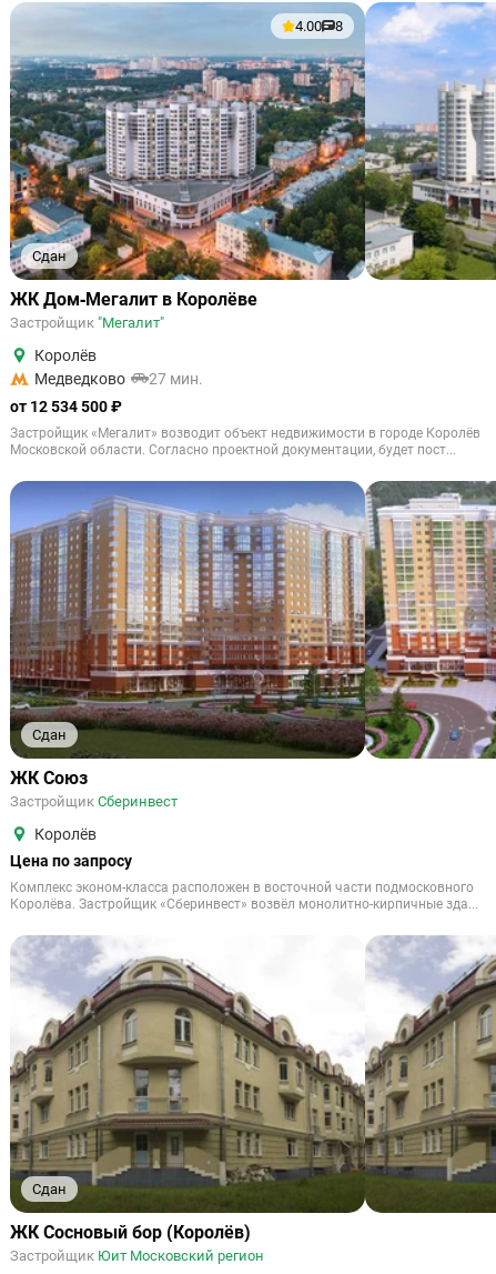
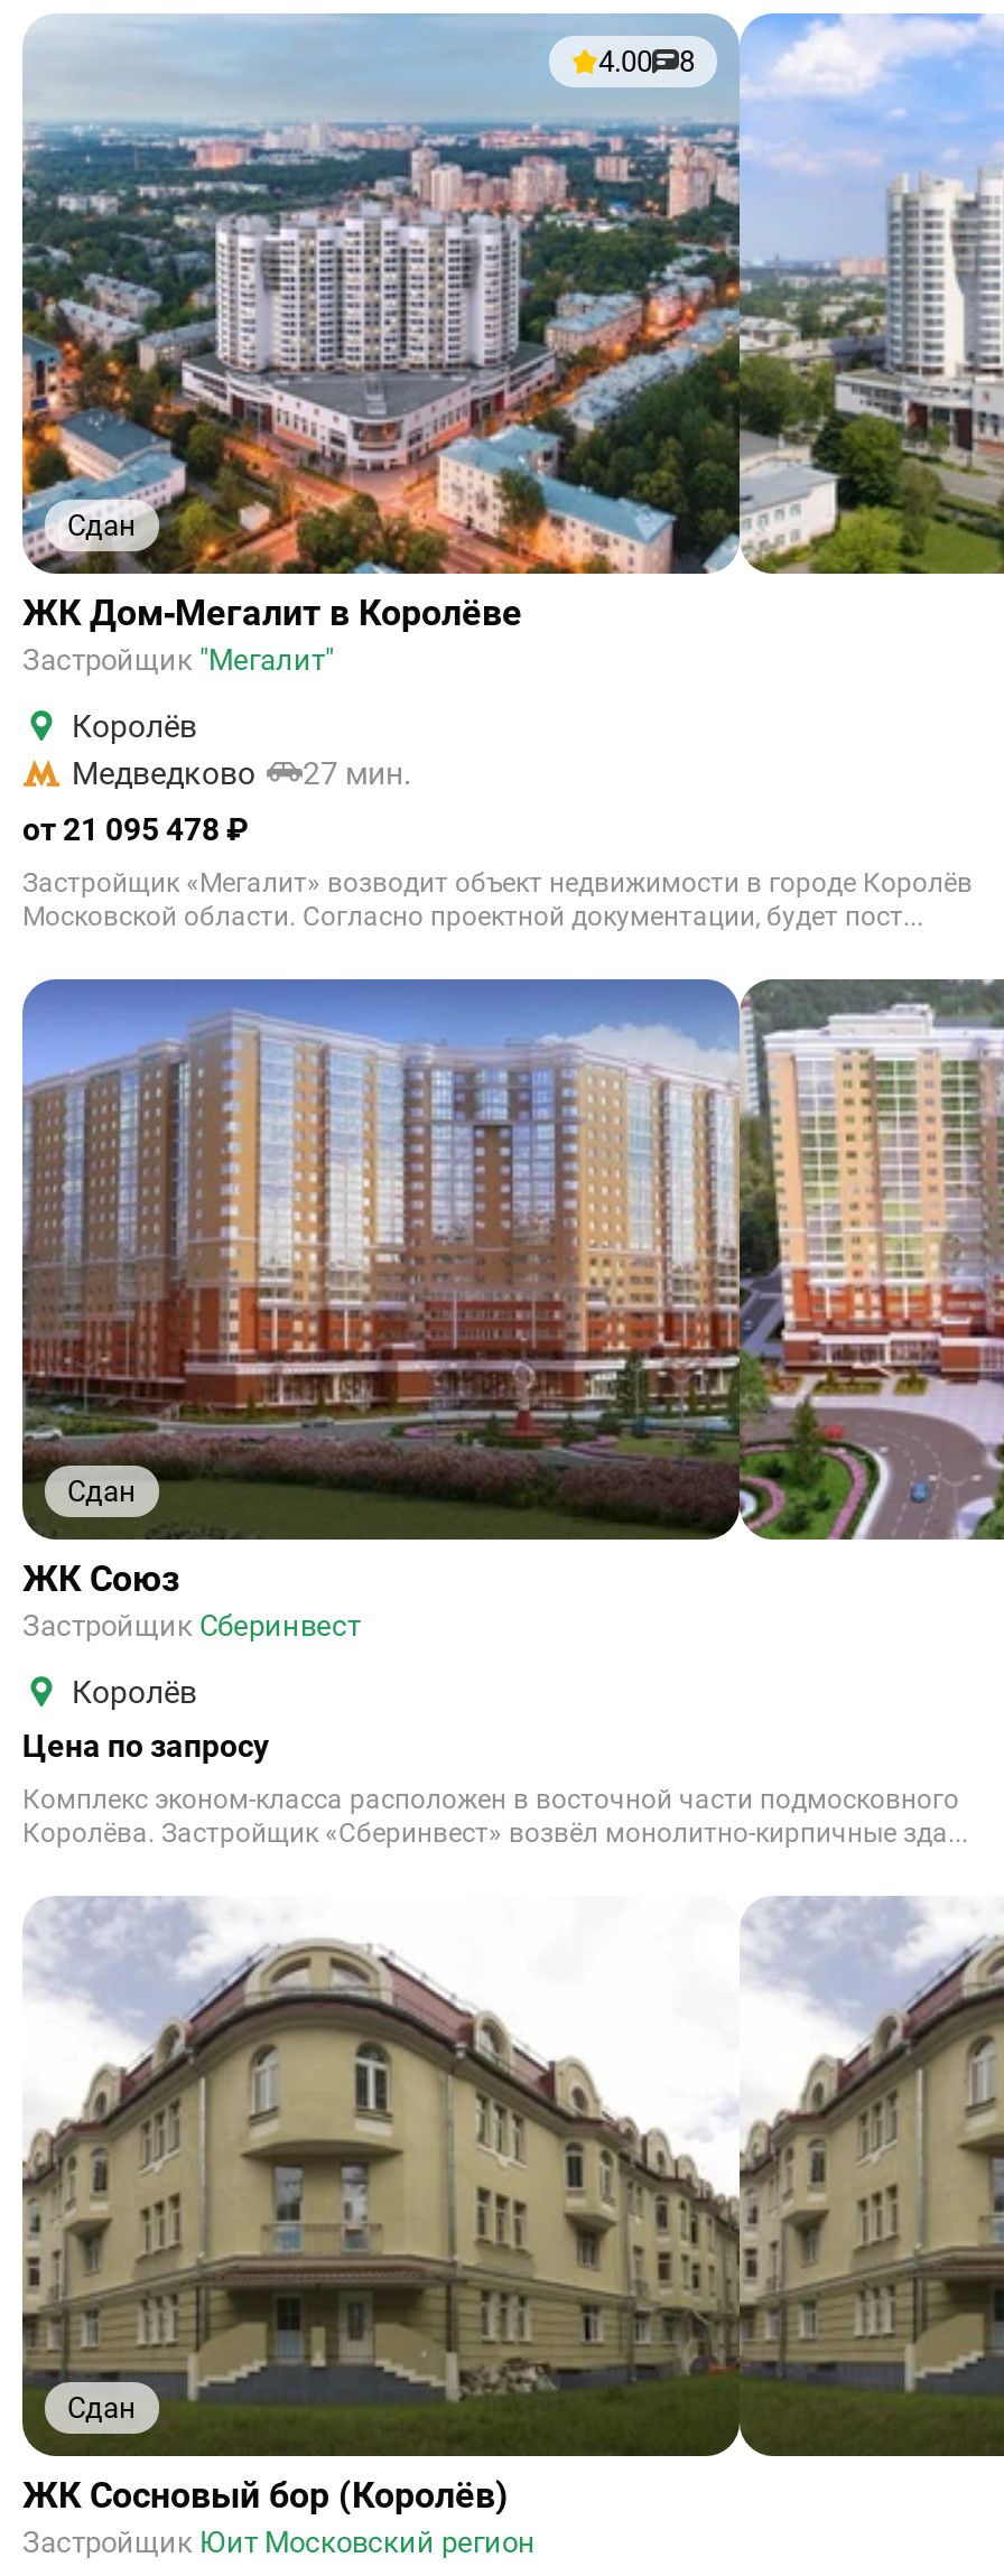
- от 12 534 500 ₽
+ от 21 095 478 ₽
